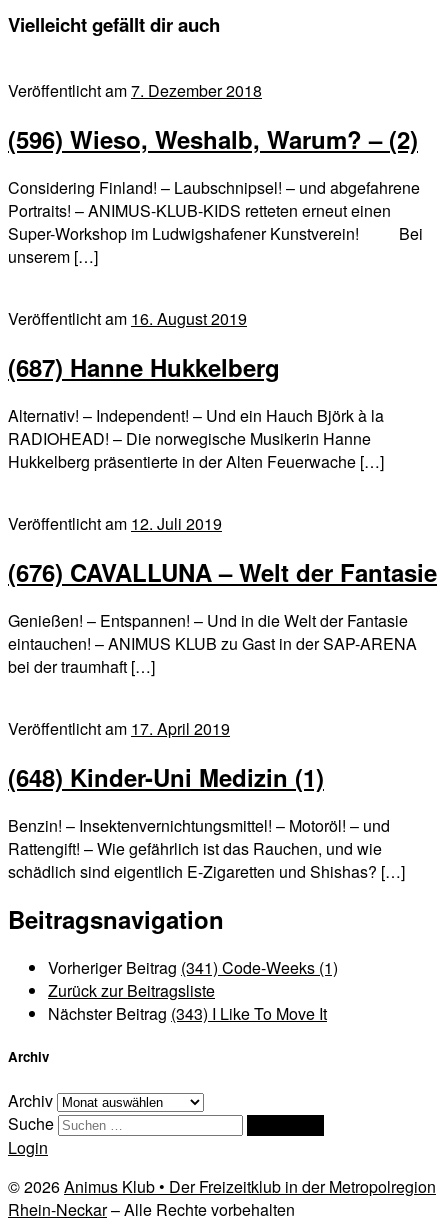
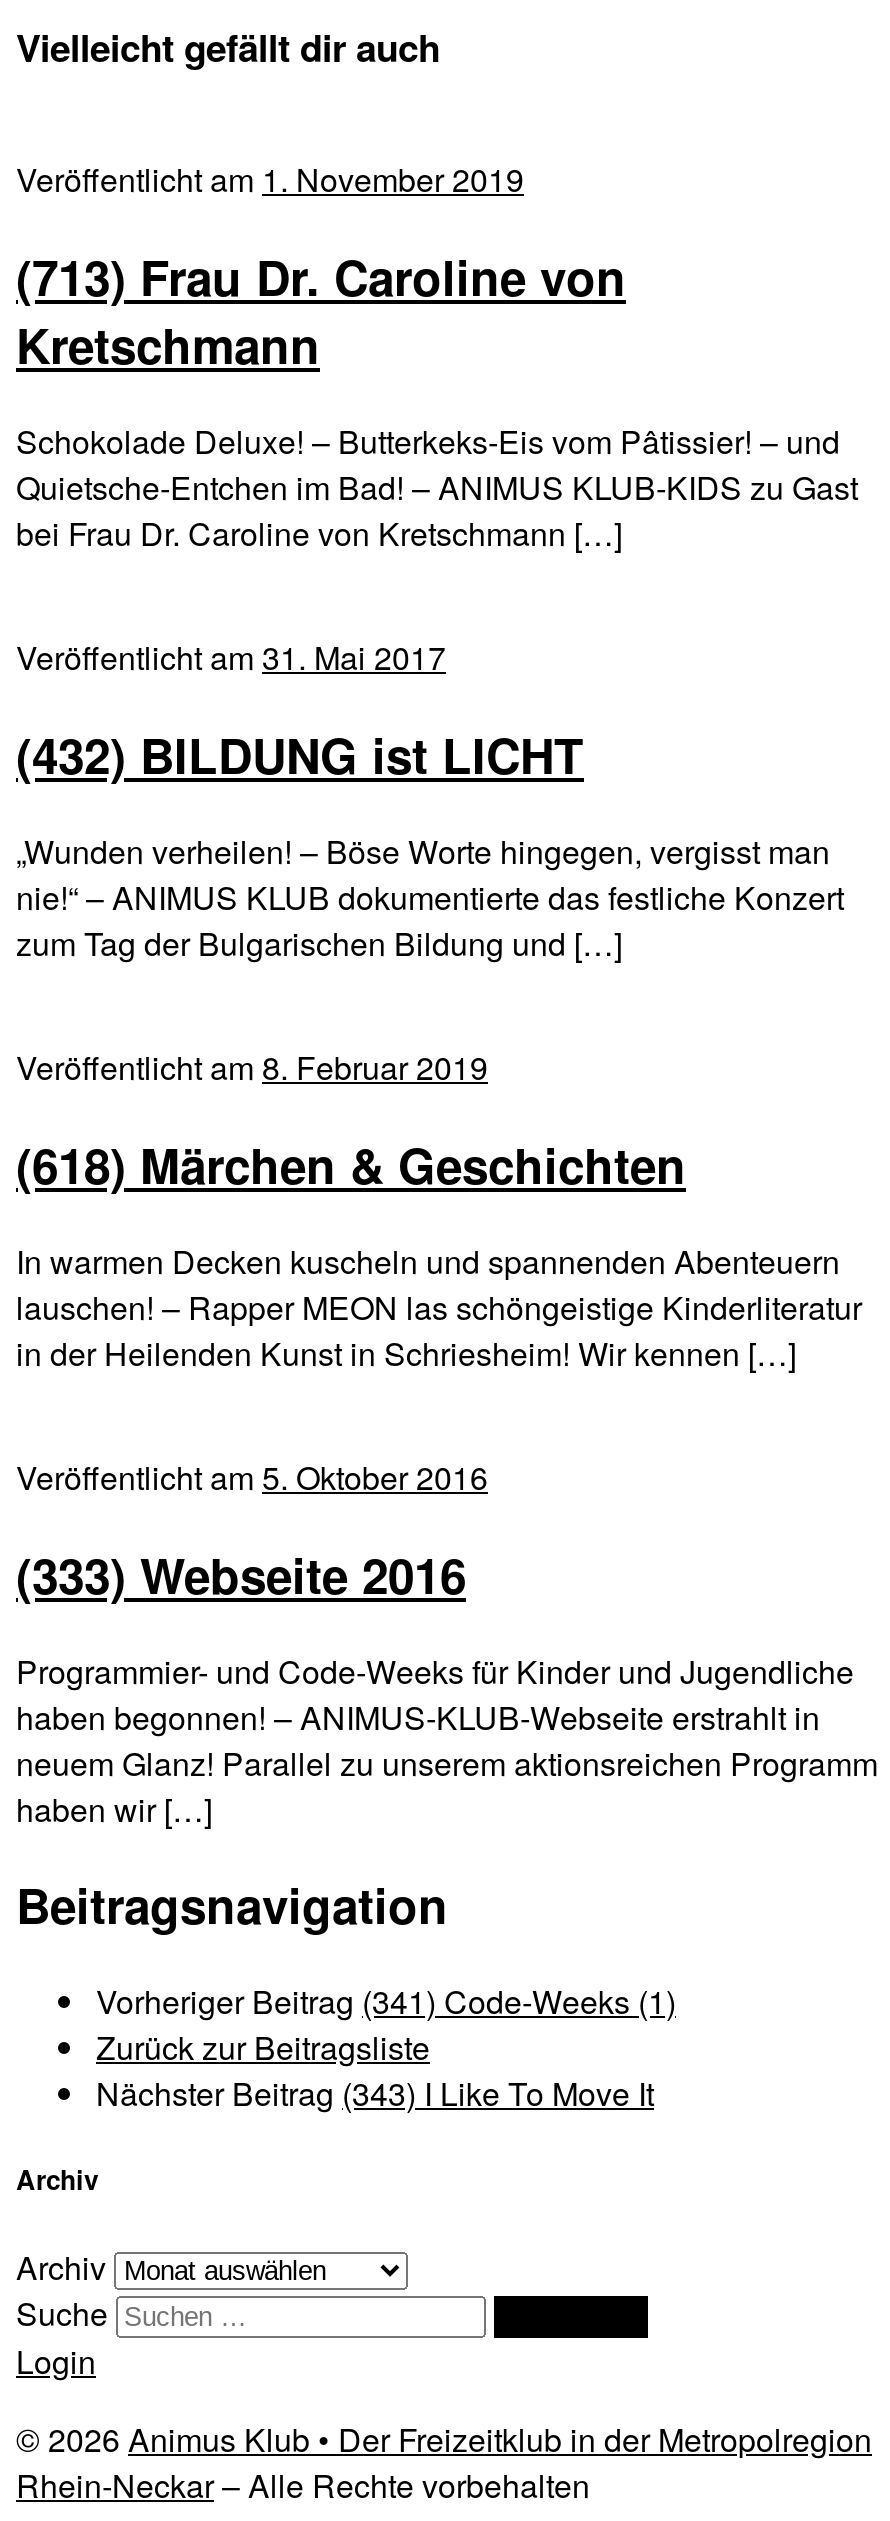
- Veröffentlicht am 7. Dezember 2018
+ Veröffentlicht am 1. November 2019

- (596) Wieso, Weshalb, Warum? – (2)
+ (713) Frau Dr. Caroline von
+ Kretschmann

- Considering Finland! – Laubschnipsel! – und abgefahrene
- Portraits! – ANIMUS-KLUB-KIDS retteten erneut einen
- Super-Workshop im Ludwigshafener Kunstverein! Bei
- unserem […]
+ Schokolade Deluxe! – Butterkeks-Eis vom Pâtissier! – und
+ Quietsche-Entchen im Bad! – ANIMUS KLUB-KIDS zu Gast
+ bei Frau Dr. Caroline von Kretschmann […]

- Veröffentlicht am 16. August 2019
+ Veröffentlicht am 31. Mai 2017

- (687) Hanne Hukkelberg
+ (432) BILDUNG ist LICHT

- Alternativ! – Independent! – Und ein Hauch Björk à la
- RADIOHEAD! – Die norwegische Musikerin Hanne
- Hukkelberg präsentierte in der Alten Feuerwache […]
+ „Wunden verheilen! – Böse Worte hingegen, vergisst man
+ nie!“ – ANIMUS KLUB dokumentierte das festliche Konzert
+ zum Tag der Bulgarischen Bildung und […]

- Veröffentlicht am 12. Juli 2019
+ Veröffentlicht am 8. Februar 2019

- (676) CAVALLUNA – Welt der Fantasie
+ (618) Märchen & Geschichten

- Genießen! – Entspannen! – Und in die Welt der Fantasie
- eintauchen! – ANIMUS KLUB zu Gast in der SAP-ARENA
- bei der traumhaft […]
+ In warmen Decken kuscheln und spannenden Abenteuern
+ lauschen! – Rapper MEON las schöngeistige Kinderliteratur
+ in der Heilenden Kunst in Schriesheim! Wir kennen […]

- Veröffentlicht am 17. April 2019
+ Veröffentlicht am 5. Oktober 2016

- (648) Kinder-Uni Medizin (1)
+ (333) Webseite 2016

- Benzin! – Insektenvernichtungsmittel! – Motoröl! – und
- Rattengift! – Wie gefährlich ist das Rauchen, und wie
- schädlich sind eigentlich E-Zigaretten und Shishas? […]
+ Programmier- und Code-Weeks für Kinder und Jugendliche
+ haben begonnen! – ANIMUS-KLUB-Webseite erstrahlt in
+ neuem Glanz! Parallel zu unserem aktionsreichen Programm
+ haben wir […]
